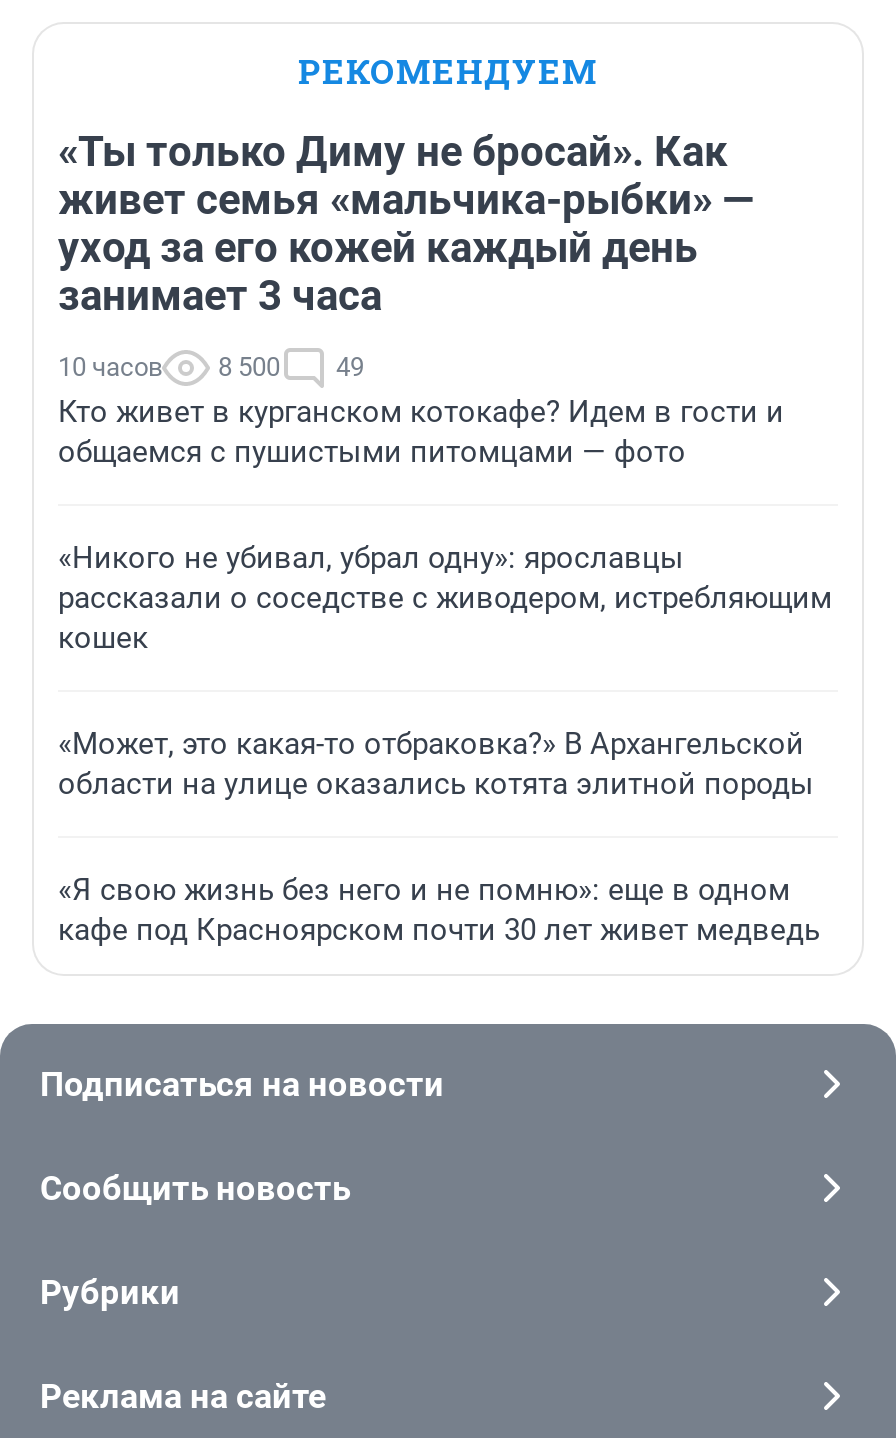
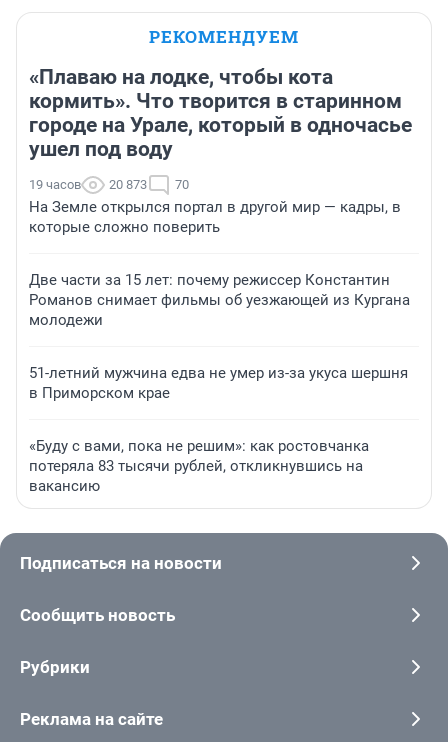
- «Ты только Диму не бросай». Как
- живет семья «мальчика-рыбки» —
- уход за его кожей каждый день
- занимает 3 часа
+ «Плаваю на лодке, чтобы кота
+ кормить». Что творится в старинном
+ городе на Урале, который в одночасье
+ ушел под воду

- 10 часов
- 8 500
- 49
- Кто живет в курганском котокафе? Идем в гости и
- общаемся с пушистыми питомцами — фото
+ 19 часов
+ 20 873
+ 70
+ На Земле открылся портал в другой мир — кадры, в
+ которые сложно поверить

- «Никого не убивал, убрал одну»: ярославцы
- рассказали о соседстве с живодером, истребляющим
- кошек
+ Две части за 15 лет: почему режиссер Константин
+ Романов снимает фильмы об уезжающей из Кургана
+ молодежи

- «Может, это какая-то отбраковка?» В Архангельской
- области на улице оказались котята элитной породы
+ 51-летний мужчина едва не умер из-за укуса шершня
+ в Приморском крае

- «Я свою жизнь без него и не помню»: еще в одном
- кафе под Красноярском почти 30 лет живет медведь
+ «Буду с вами, пока не решим»: как ростовчанка
+ потеряла 83 тысячи рублей, откликнувшись на
+ вакансию
